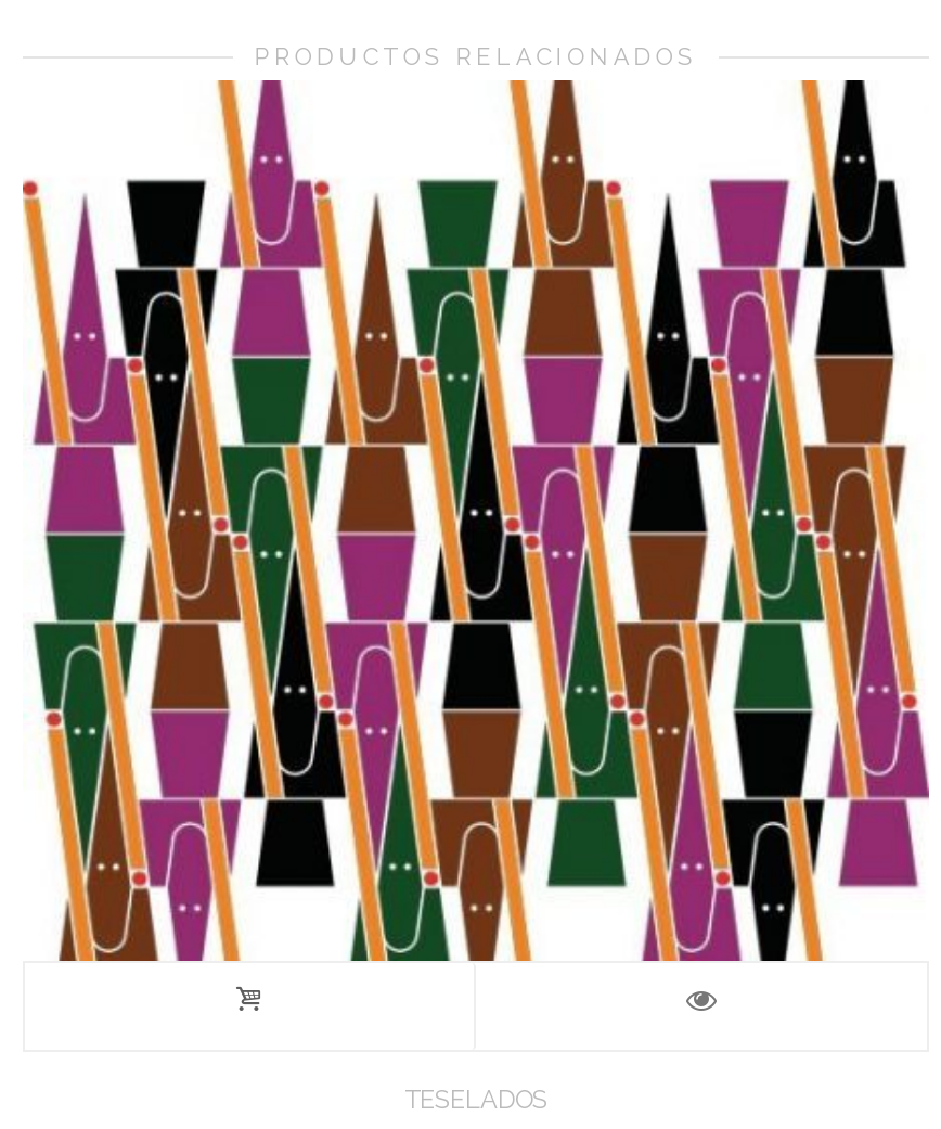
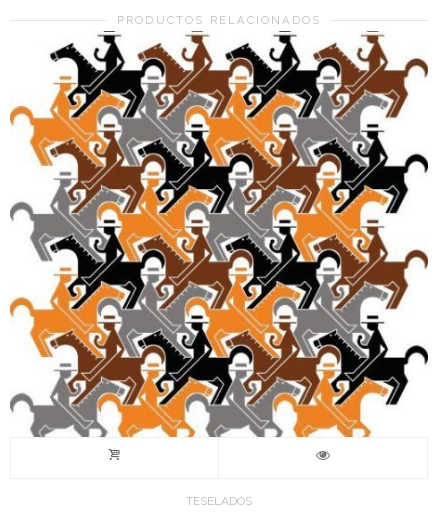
- [image]
+ [image]
